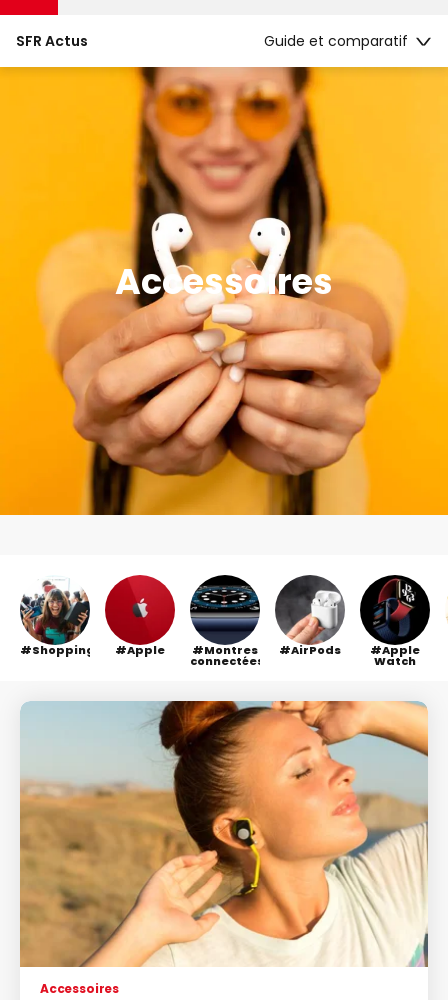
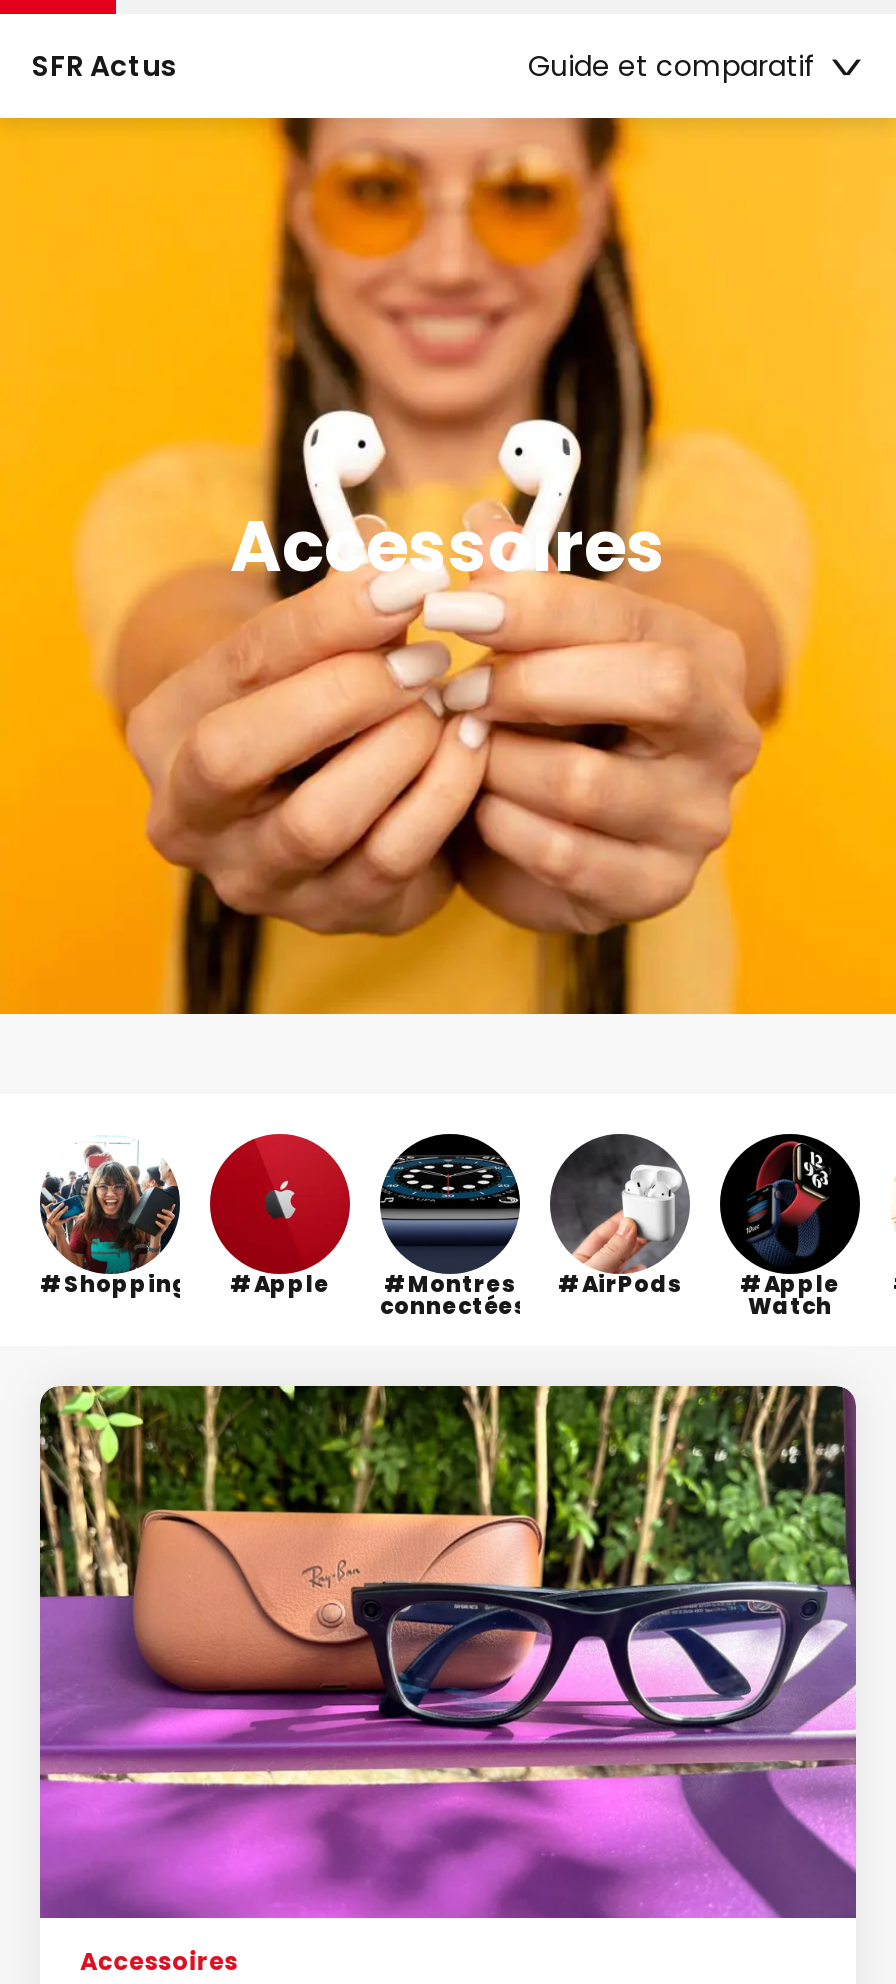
- [image]
+ [image]
